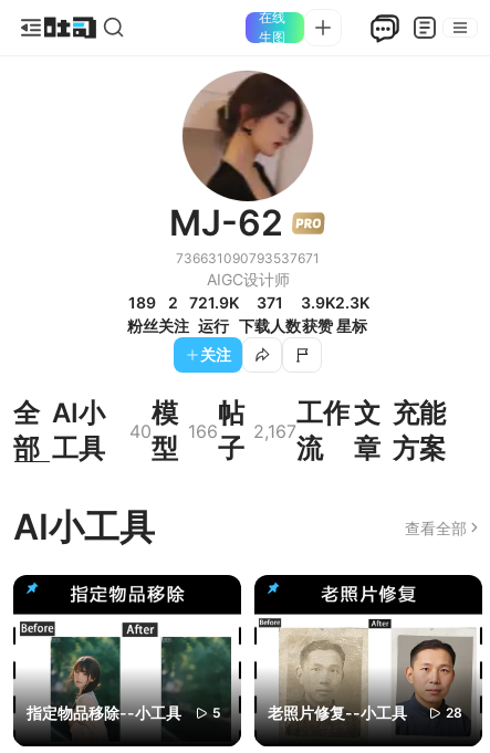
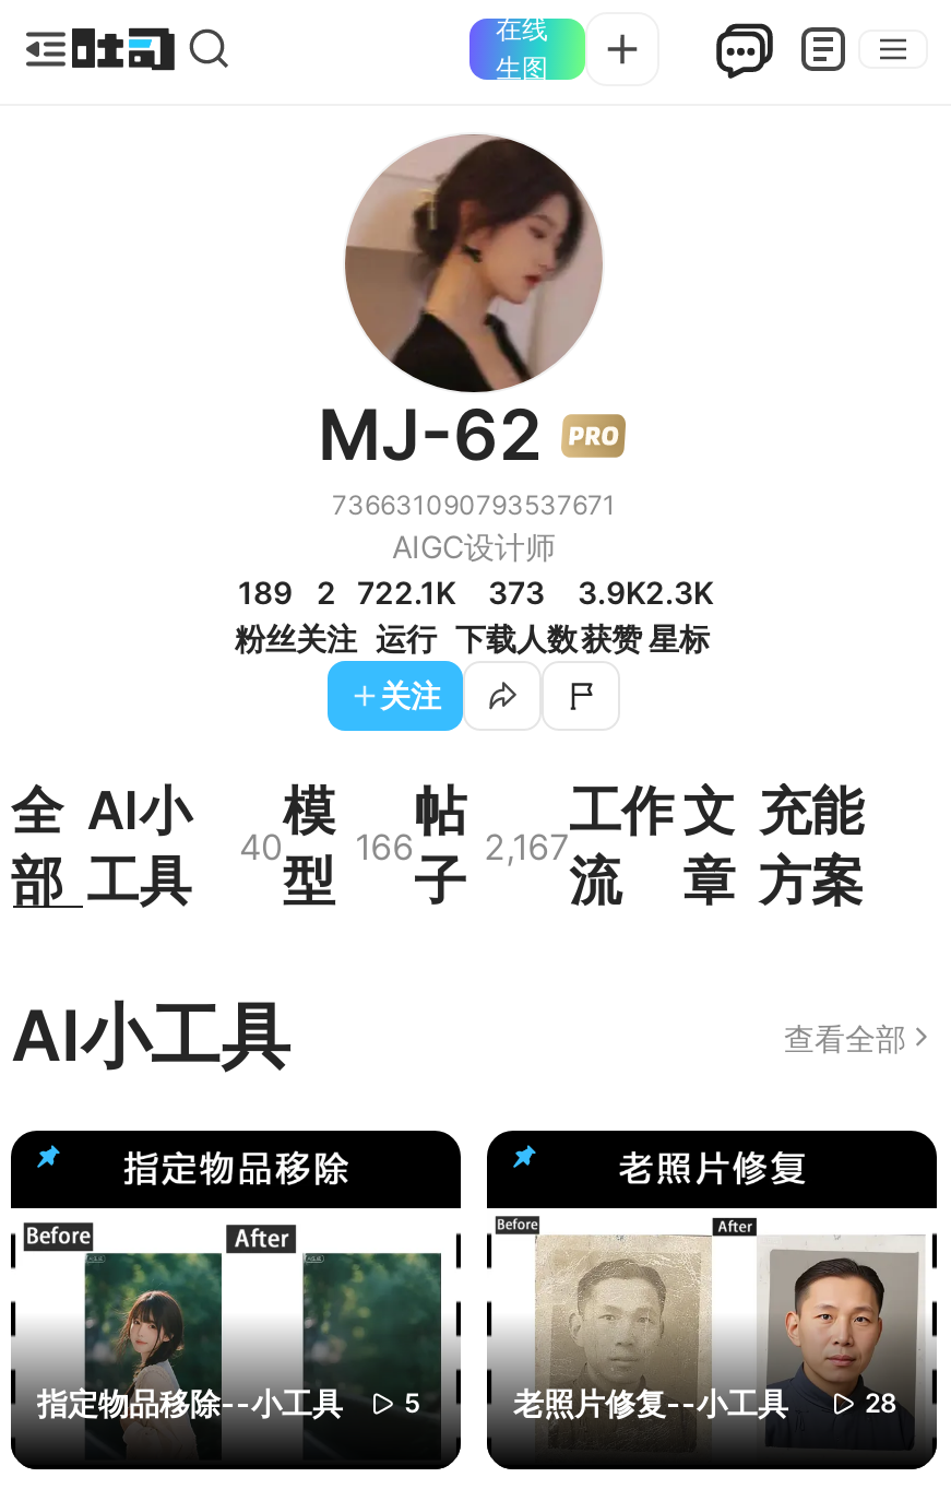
- 721.9K
+ 722.1K

- 371
+ 373
